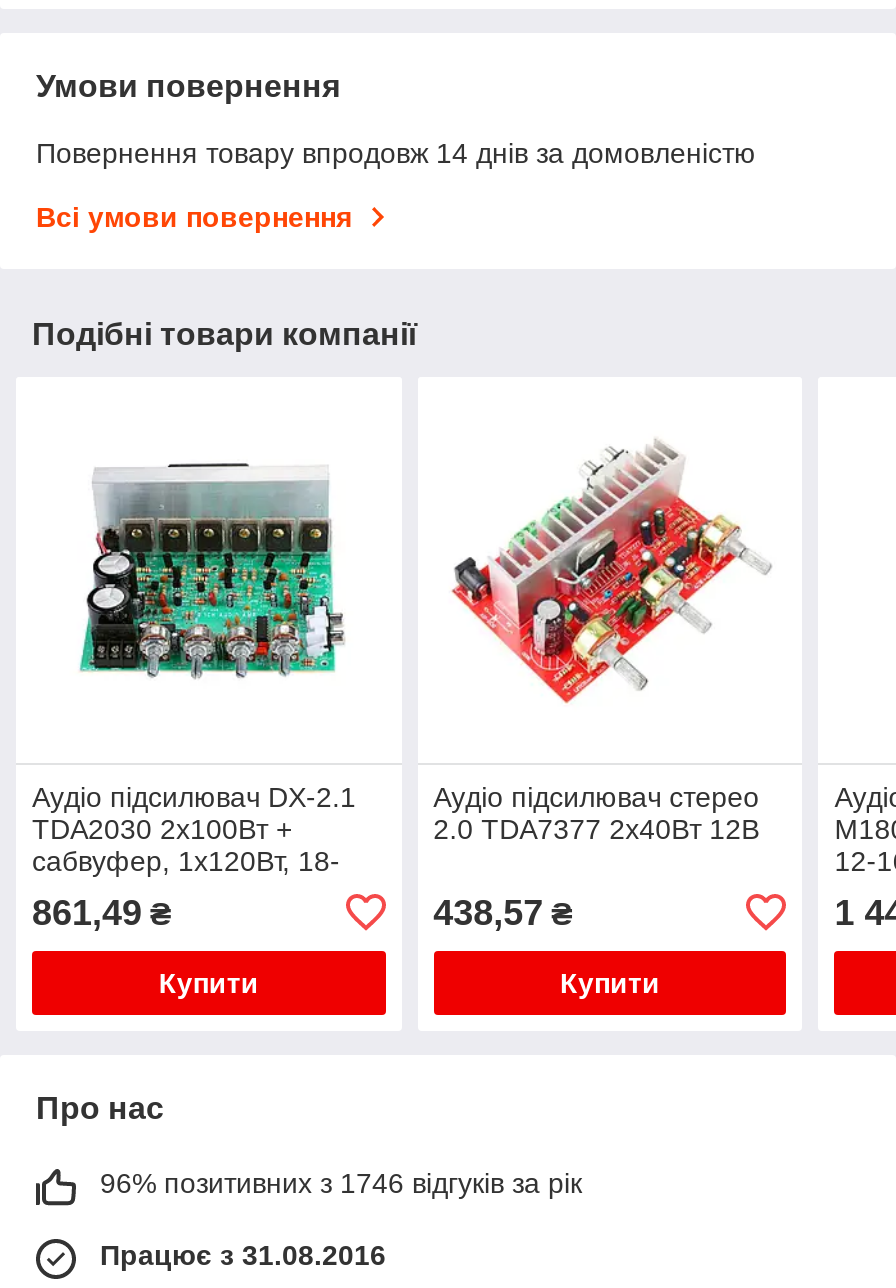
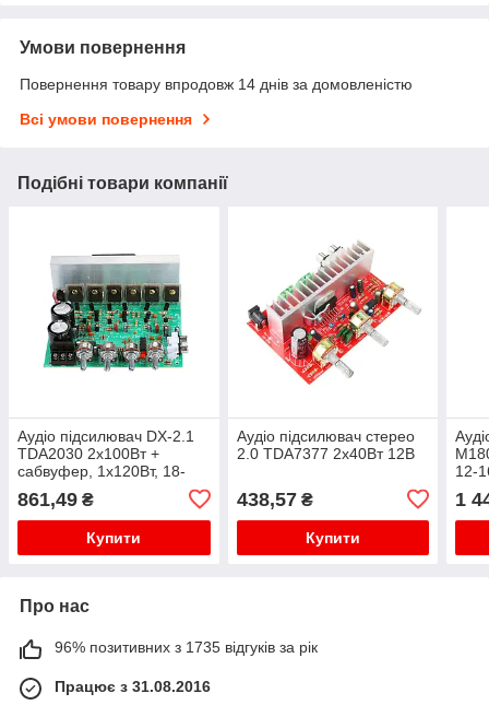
- 96% позитивних з 1746 відгуків за рік
+ 96% позитивних з 1735 відгуків за рік
